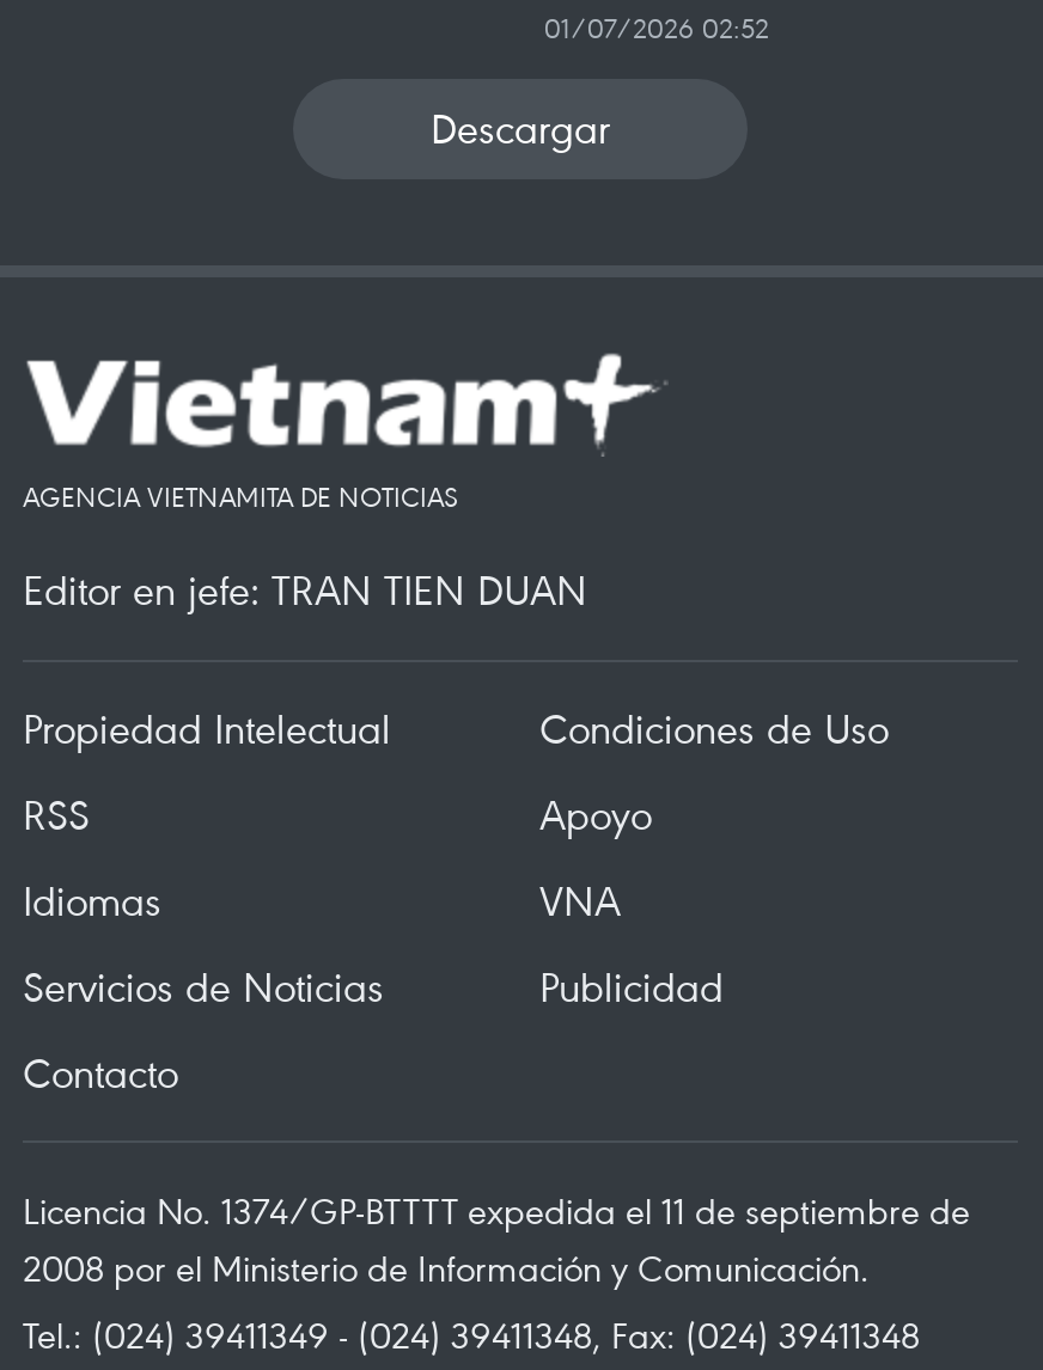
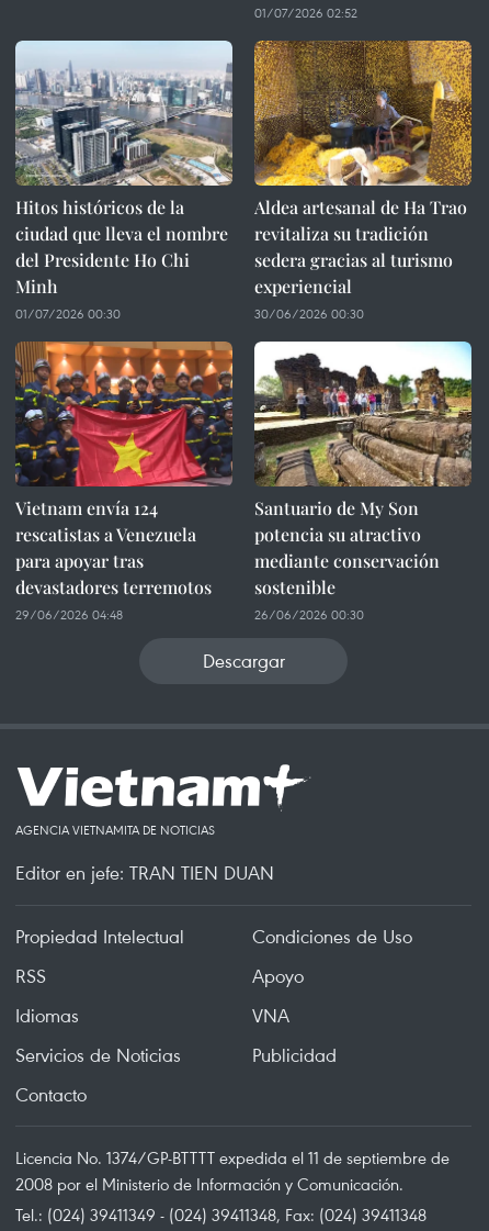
+ [image]
+ Hitos históricos de la
+ ciudad que lleva el nombre
+ del Presidente Ho Chi
+ Minh
+ 01/07/2026 00:30

+ [image]
+ Vietnam envía 124
+ rescatistas a Venezuela
+ para apoyar tras
+ devastadores terremotos
+ 29/06/2026 04:48

+ [image]
+ Aldea artesanal de Ha Trao
+ revitaliza su tradición
+ sedera gracias al turismo
+ experiencial
+ 30/06/2026 00:30

+ [image]
+ Santuario de My Son
+ potencia su atractivo
+ mediante conservación
+ sostenible
+ 26/06/2026 00:30
